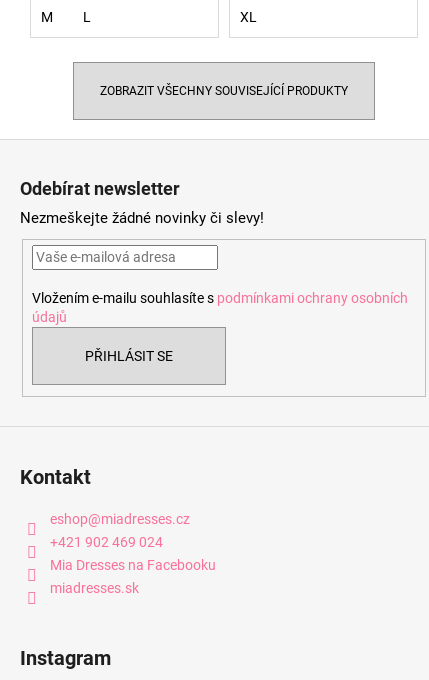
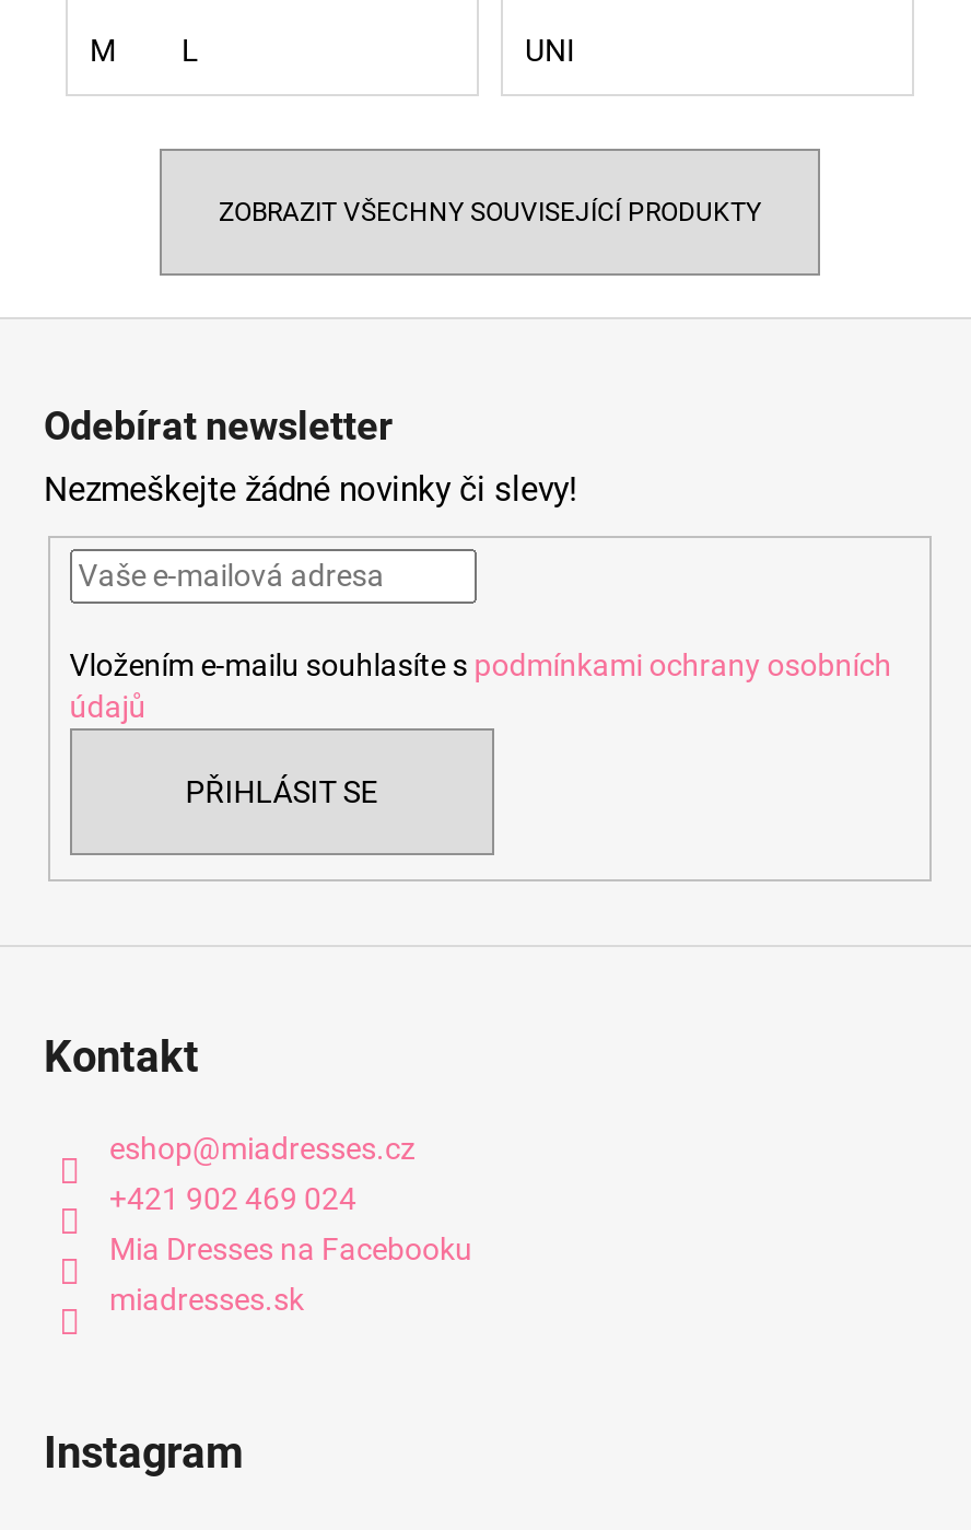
- XL
+ UNI
